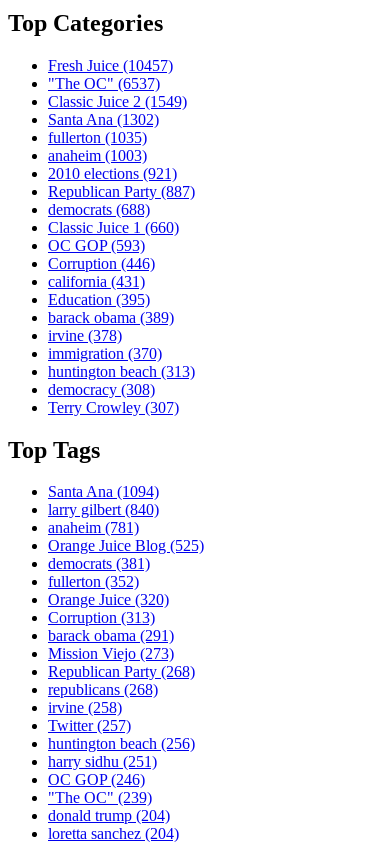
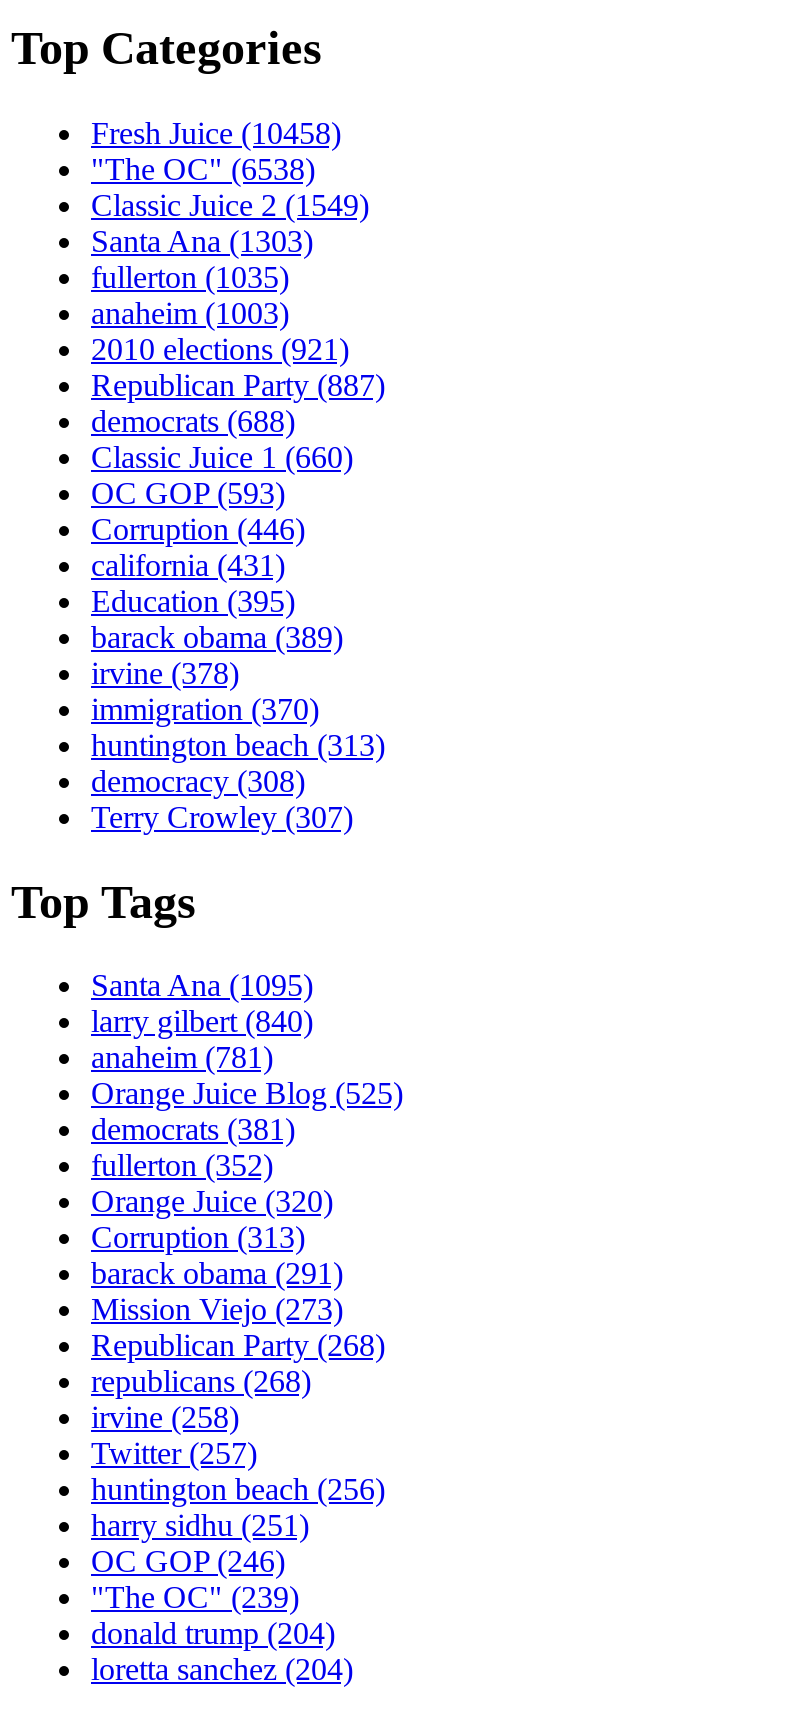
- Fresh Juice (10457)
+ Fresh Juice (10458)

- "The OC" (6537)
+ "The OC" (6538)

- Santa Ana (1302)
+ Santa Ana (1303)

- Santa Ana (1094)
+ Santa Ana (1095)
